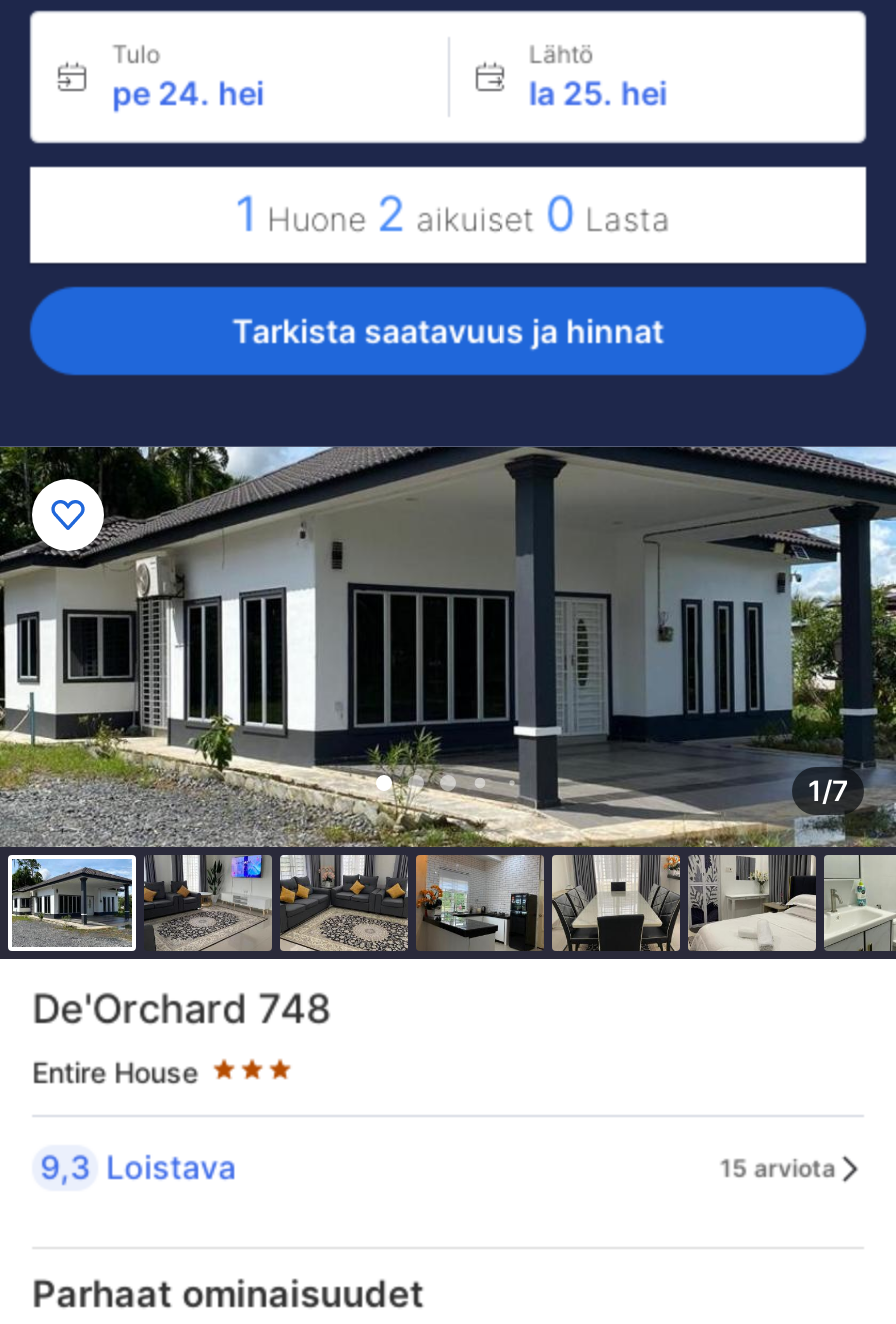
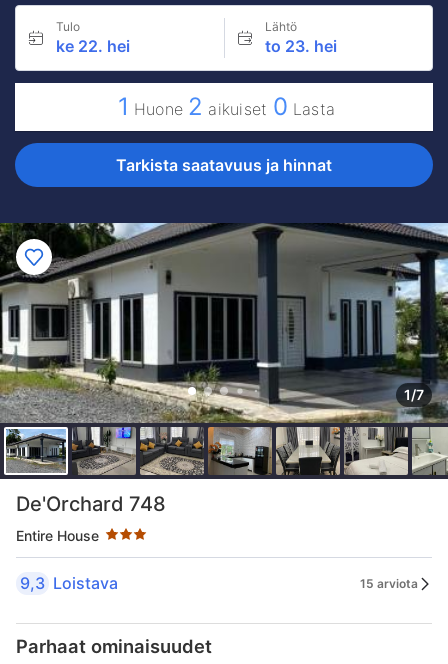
- pe 24. hei
+ ke 22. hei

- la 25. hei
+ to 23. hei
